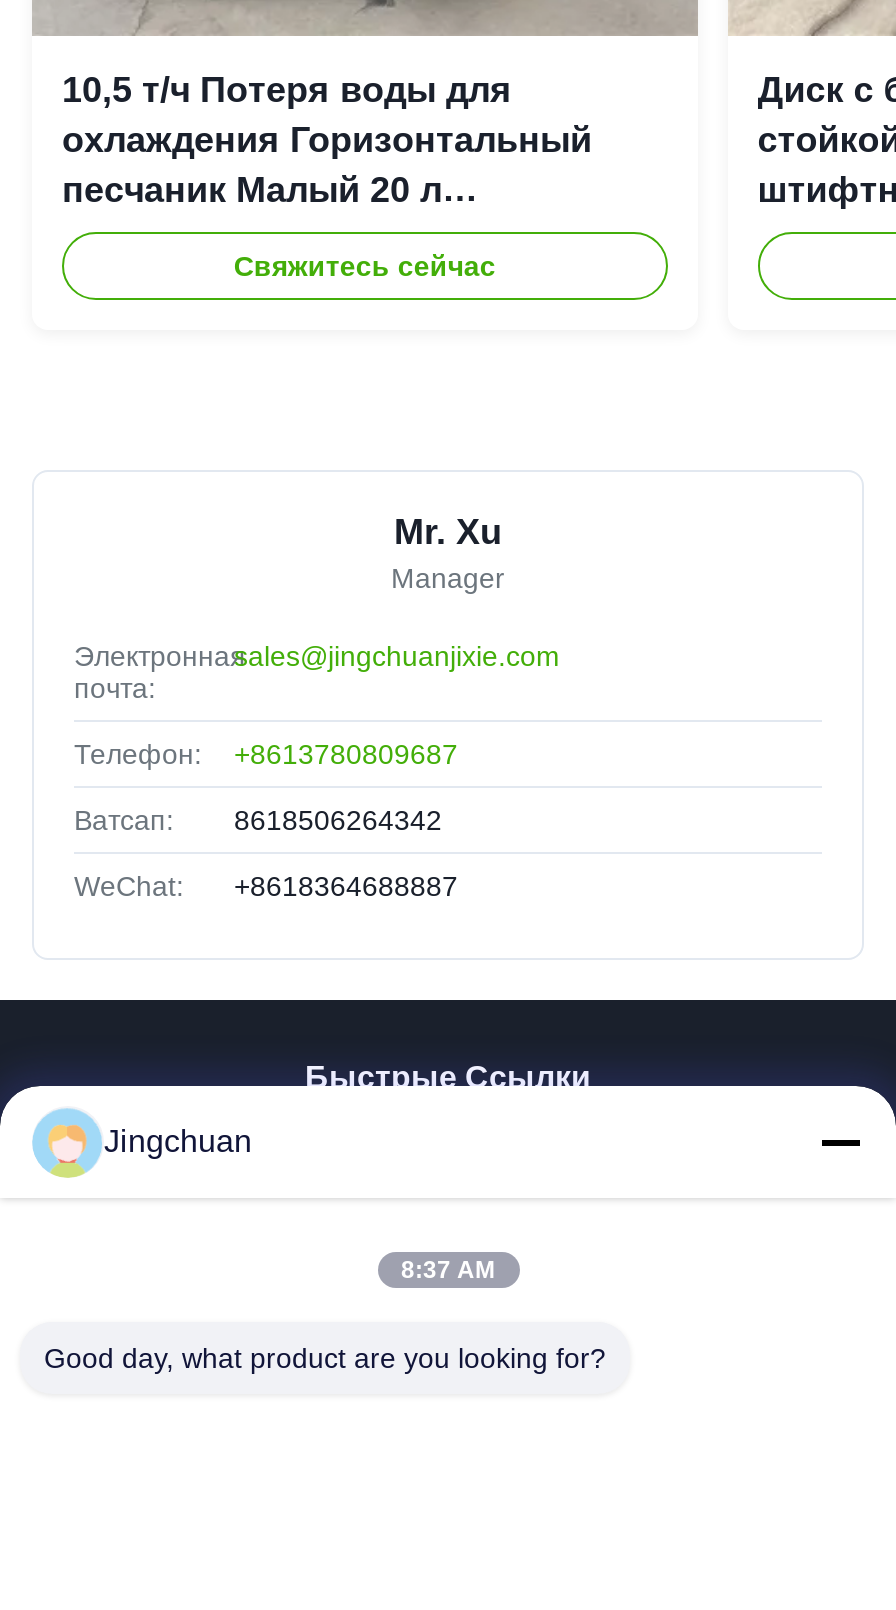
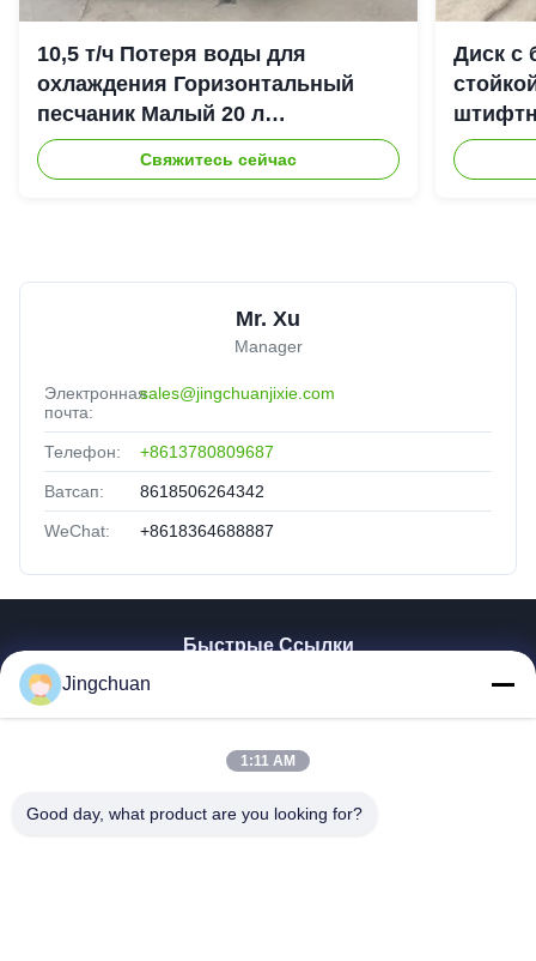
- 8:37 AM
+ 1:11 AM
